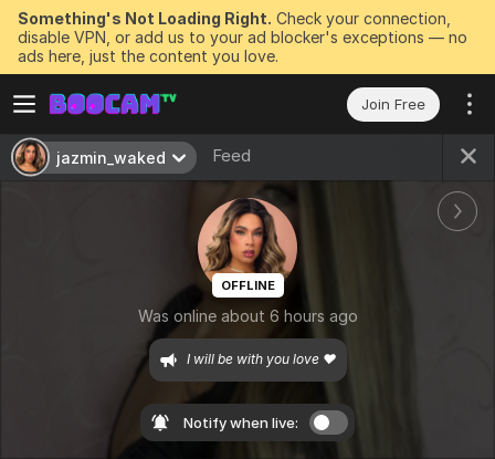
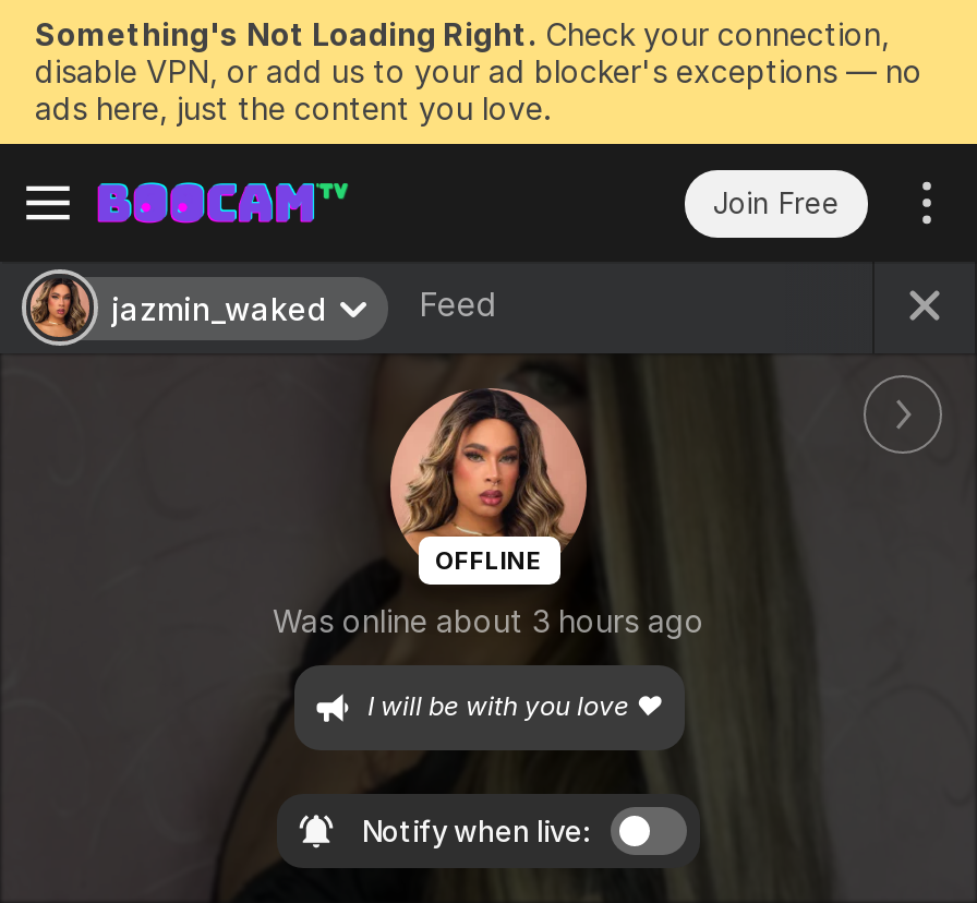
- Was online about 6 hours ago
+ Was online about 3 hours ago
